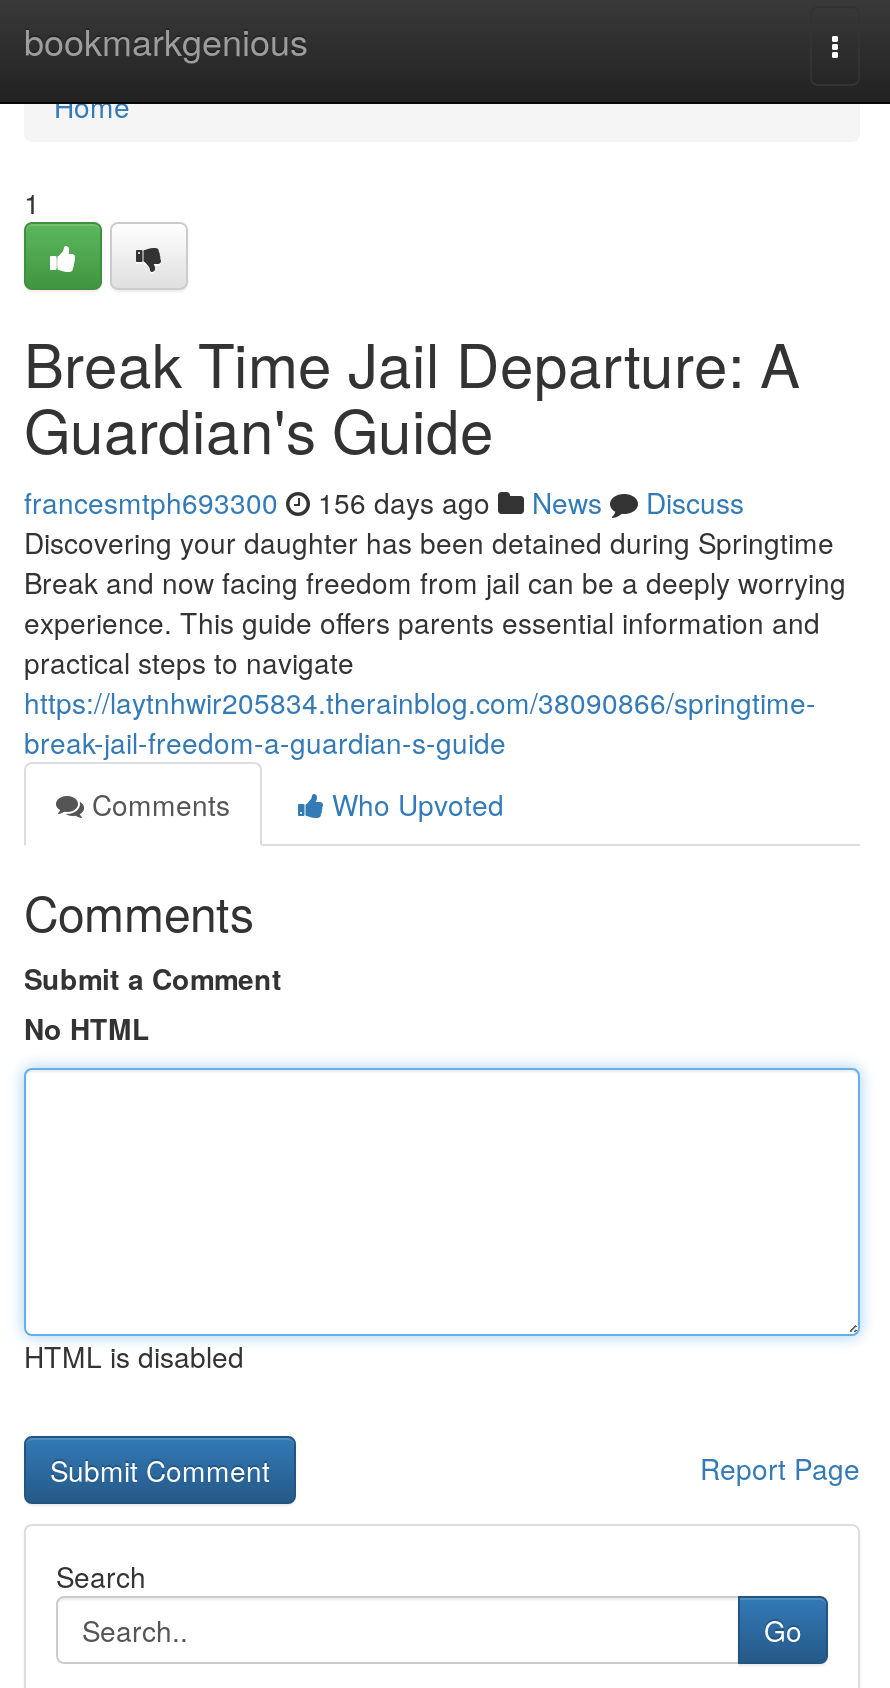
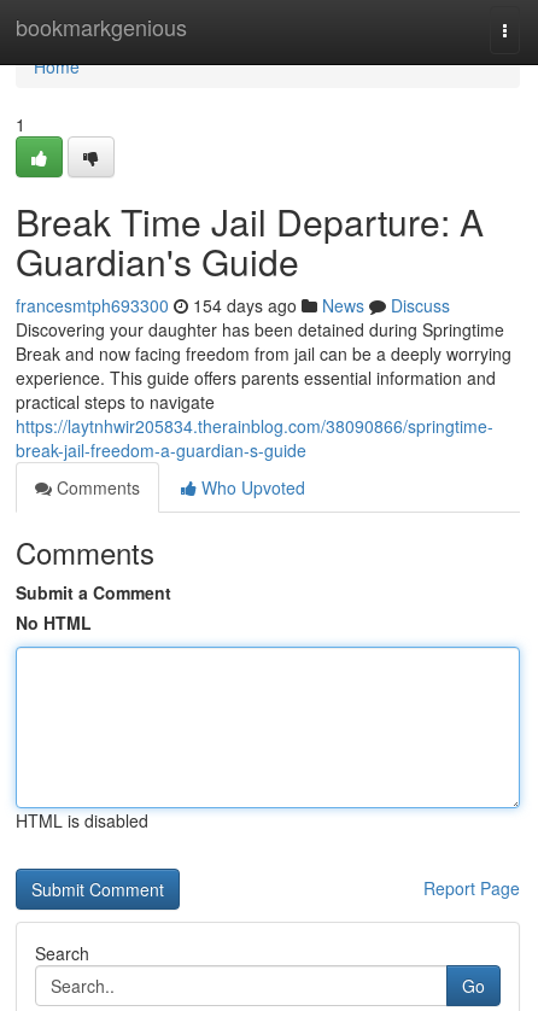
- francesmtph693300 156 days ago News Discuss
+ francesmtph693300 154 days ago News Discuss
